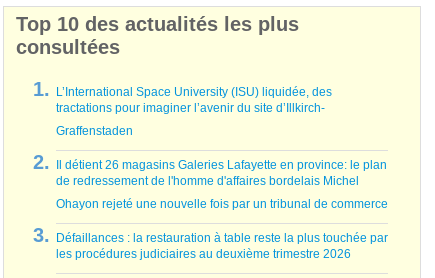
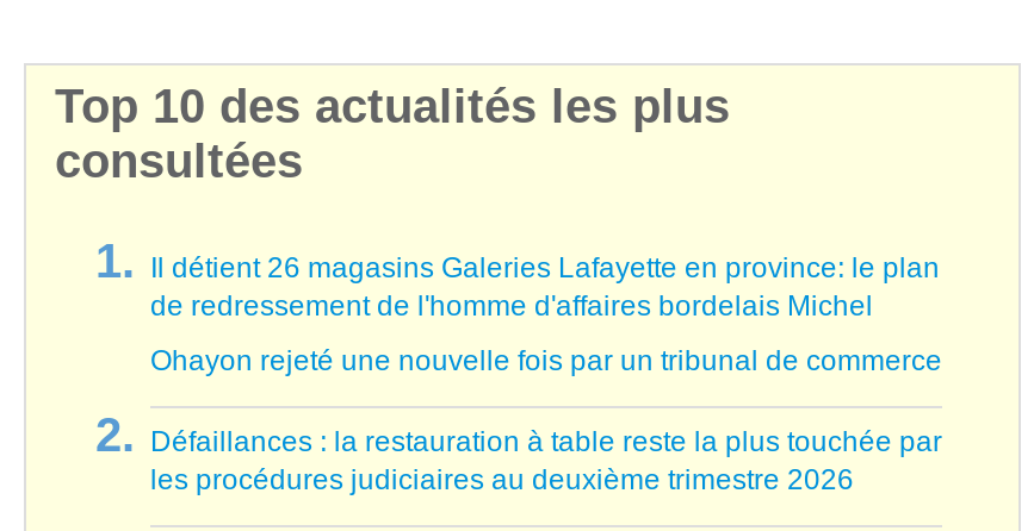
- L’International Space University (ISU) liquidée, des
- tractations pour imaginer l’avenir du site d’Illkirch-
- Graffenstaden
